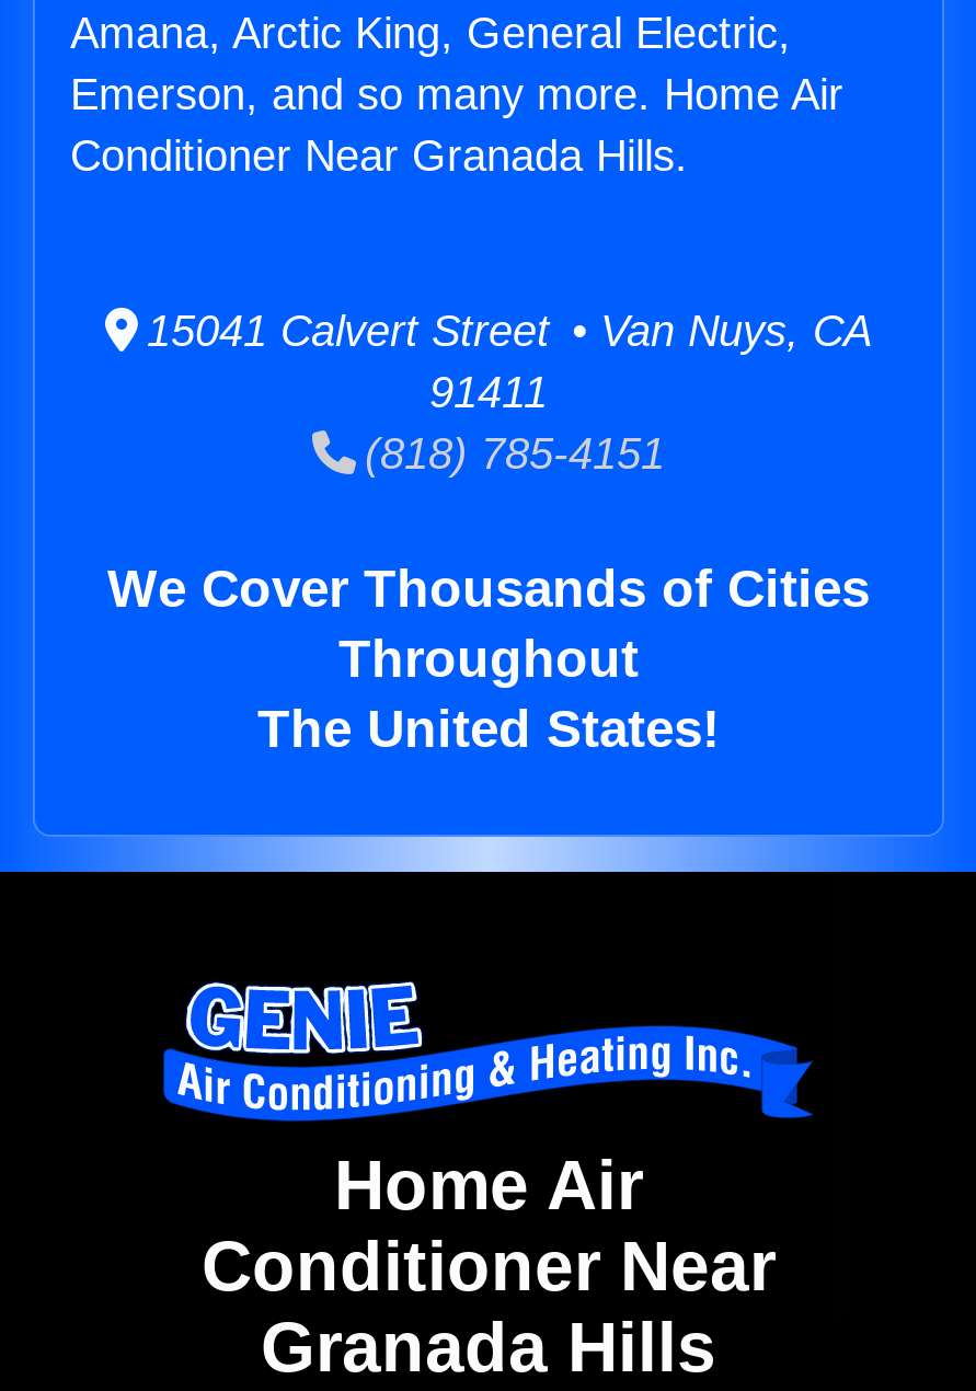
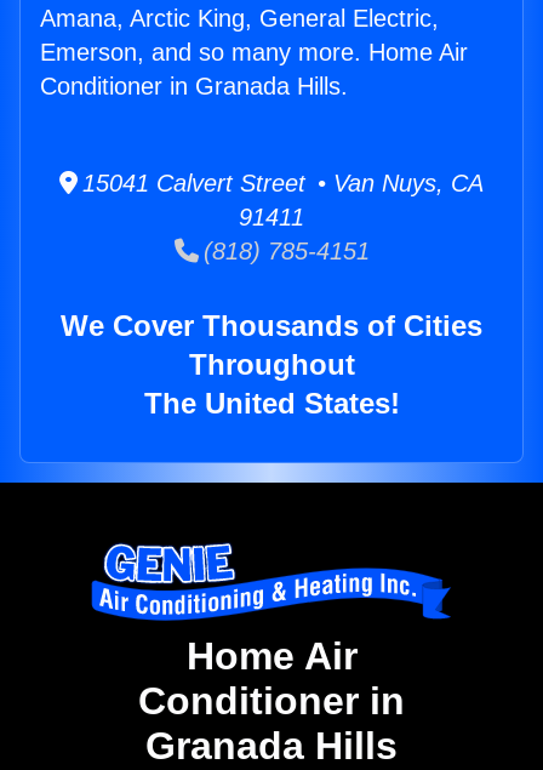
- Conditioner Near Granada Hills.
+ Conditioner in Granada Hills.

- Conditioner Near
+ Conditioner in
